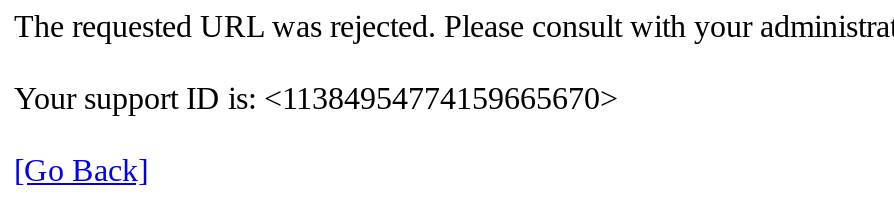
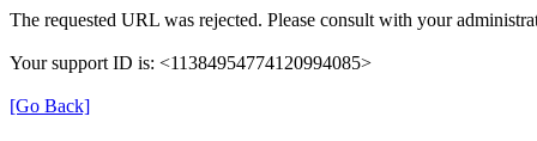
- Your support ID is: <11384954774159665670>
+ Your support ID is: <11384954774120994085>
